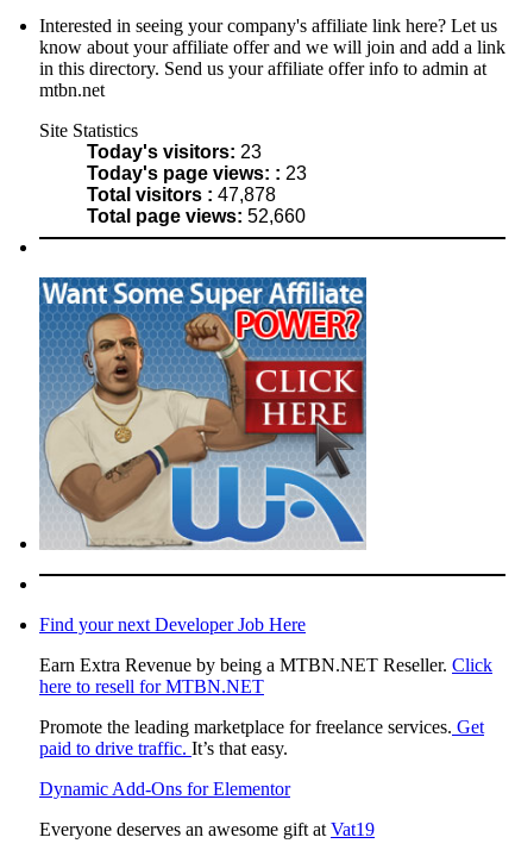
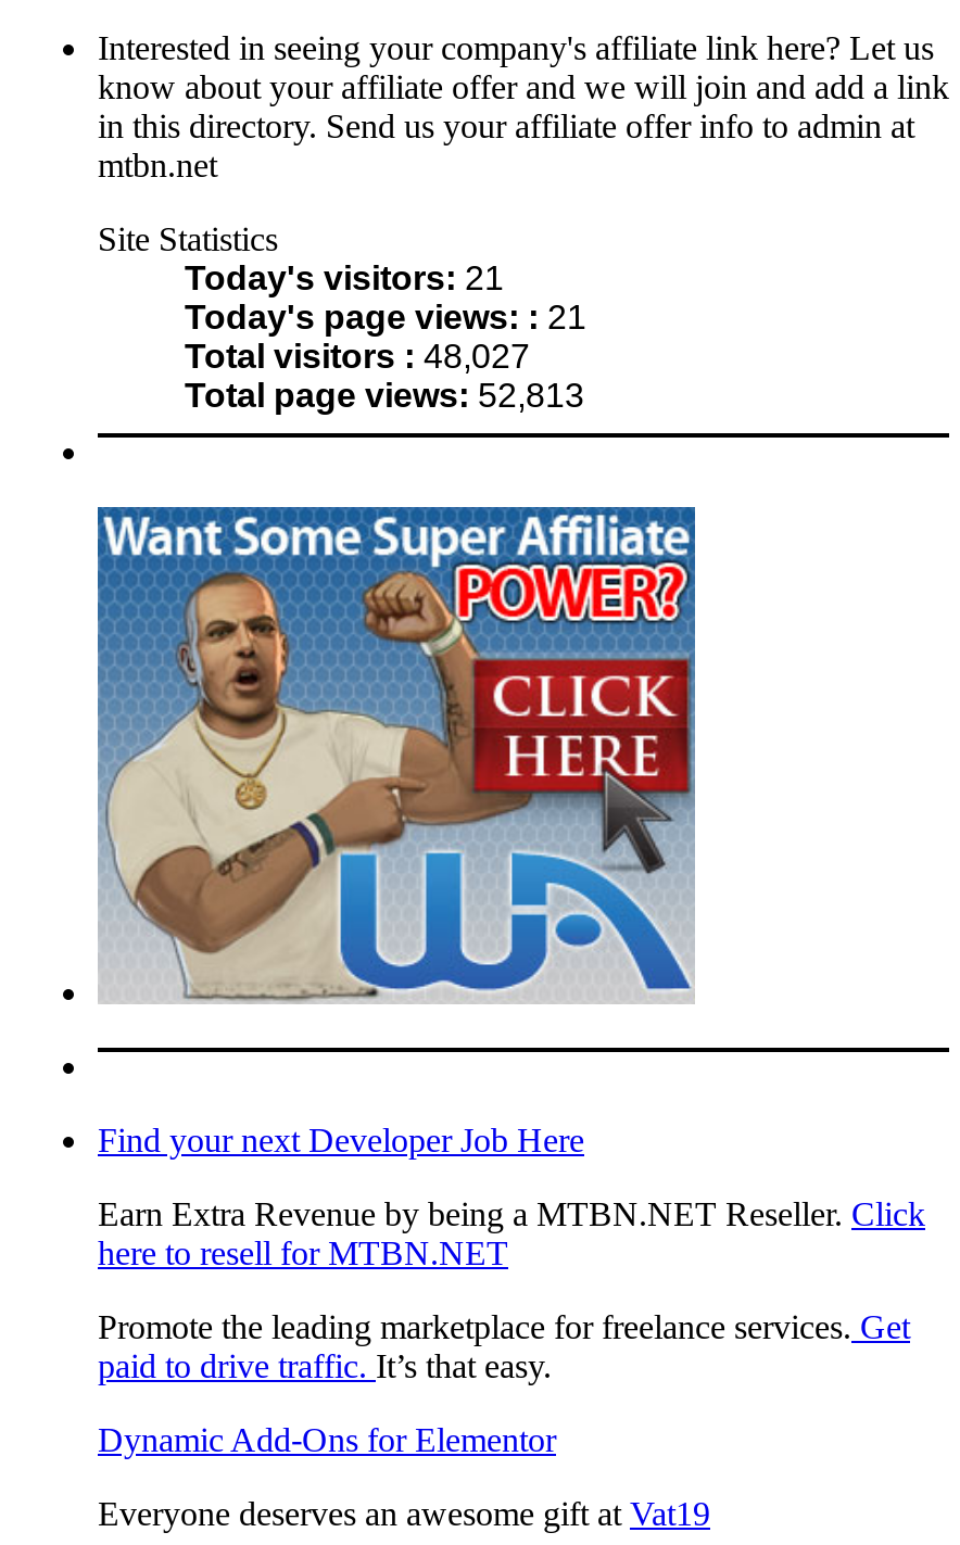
- Today's visitors: 23
+ Today's visitors: 21

- Today's page views: : 23
+ Today's page views: : 21

- Total visitors : 47,878
+ Total visitors : 48,027

- Total page views: 52,660
+ Total page views: 52,813
